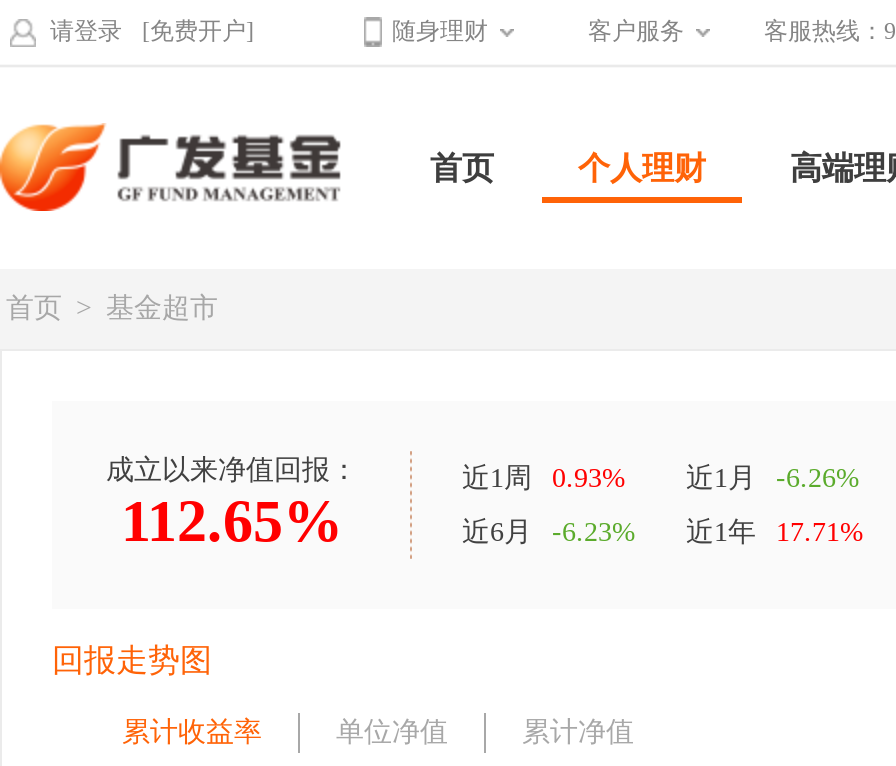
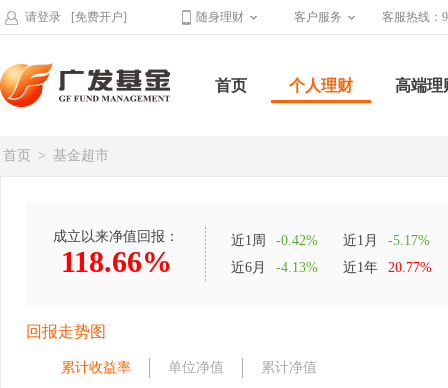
- 0.93%
+ -0.42%

- -6.26%
+ -5.17%

- 112.65%
+ 118.66%

- -6.23%
+ -4.13%

- 17.71%
+ 20.77%
